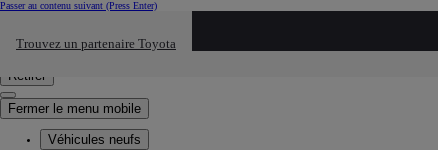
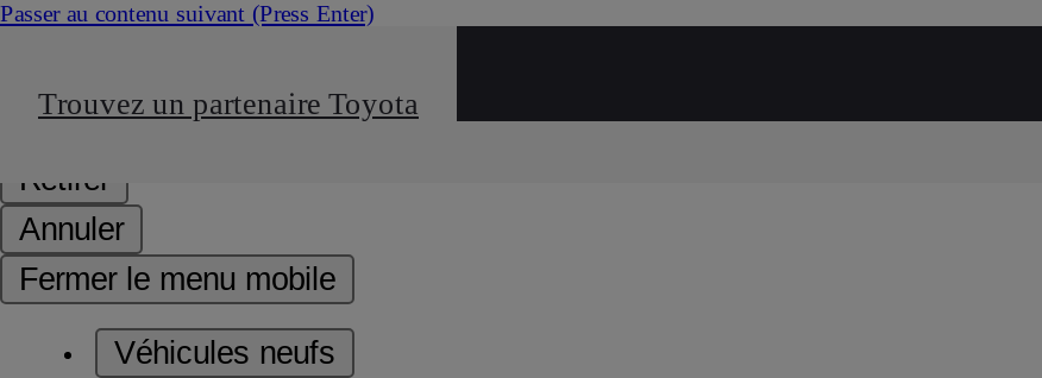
+ Annuler
